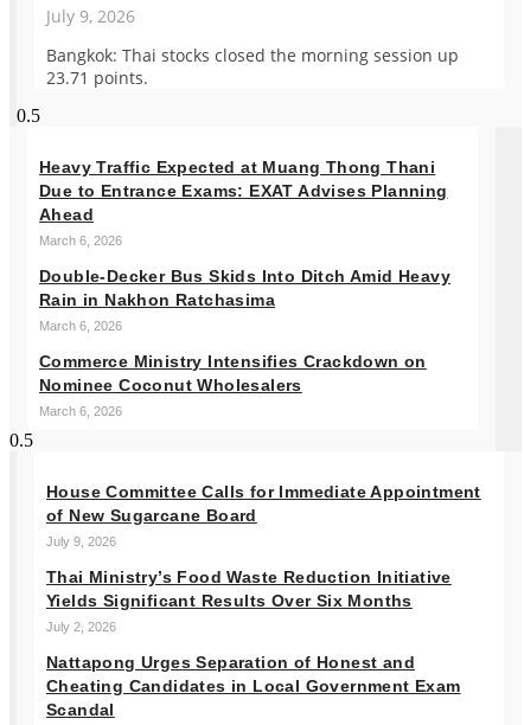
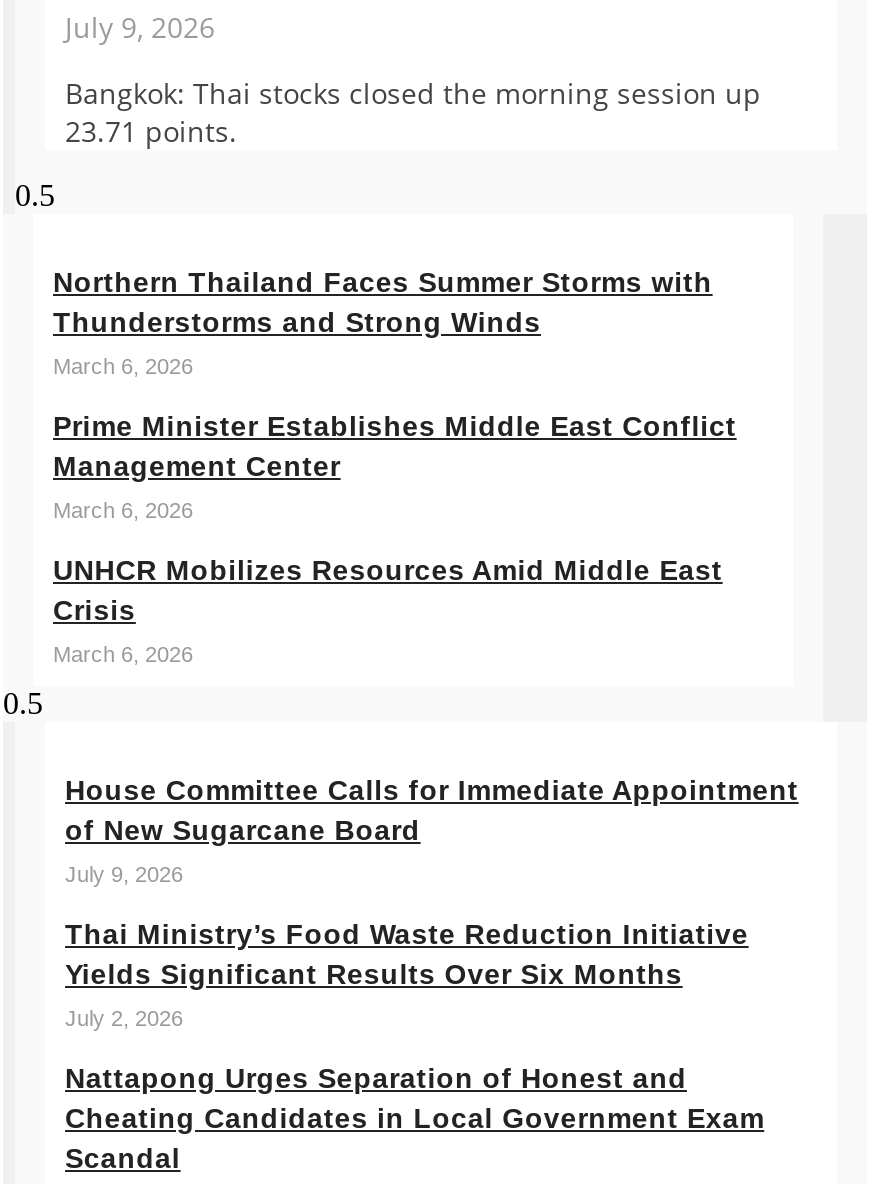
- Heavy Traffic Expected at Muang Thong Thani
- Due to Entrance Exams: EXAT Advises Planning
- Ahead
+ Northern Thailand Faces Summer Storms with
+ Thunderstorms and Strong Winds

- Double-Decker Bus Skids Into Ditch Amid Heavy
- Rain in Nakhon Ratchasima
+ Prime Minister Establishes Middle East Conflict
+ Management Center

- Commerce Ministry Intensifies Crackdown on
- Nominee Coconut Wholesalers
+ UNHCR Mobilizes Resources Amid Middle East
+ Crisis
